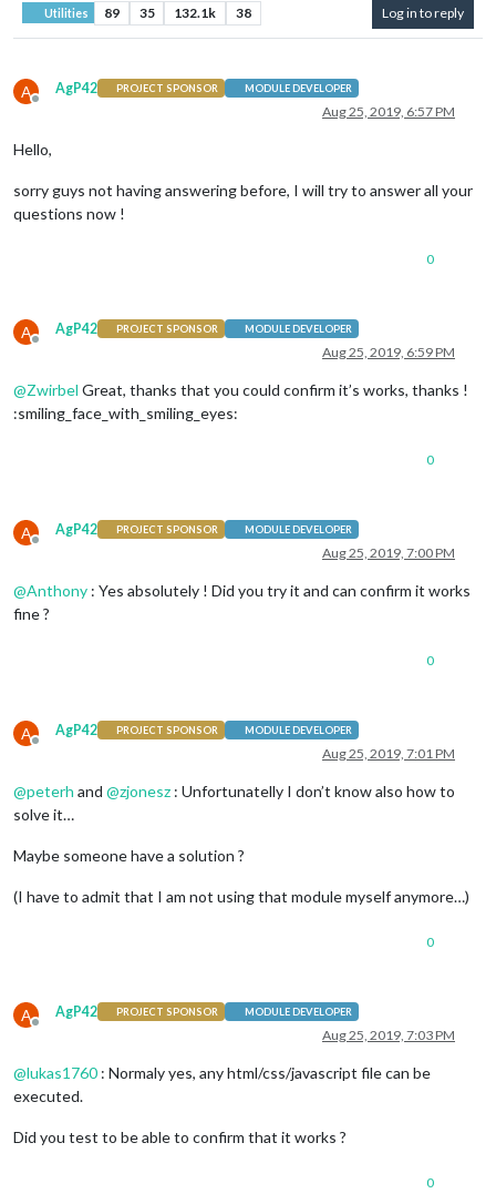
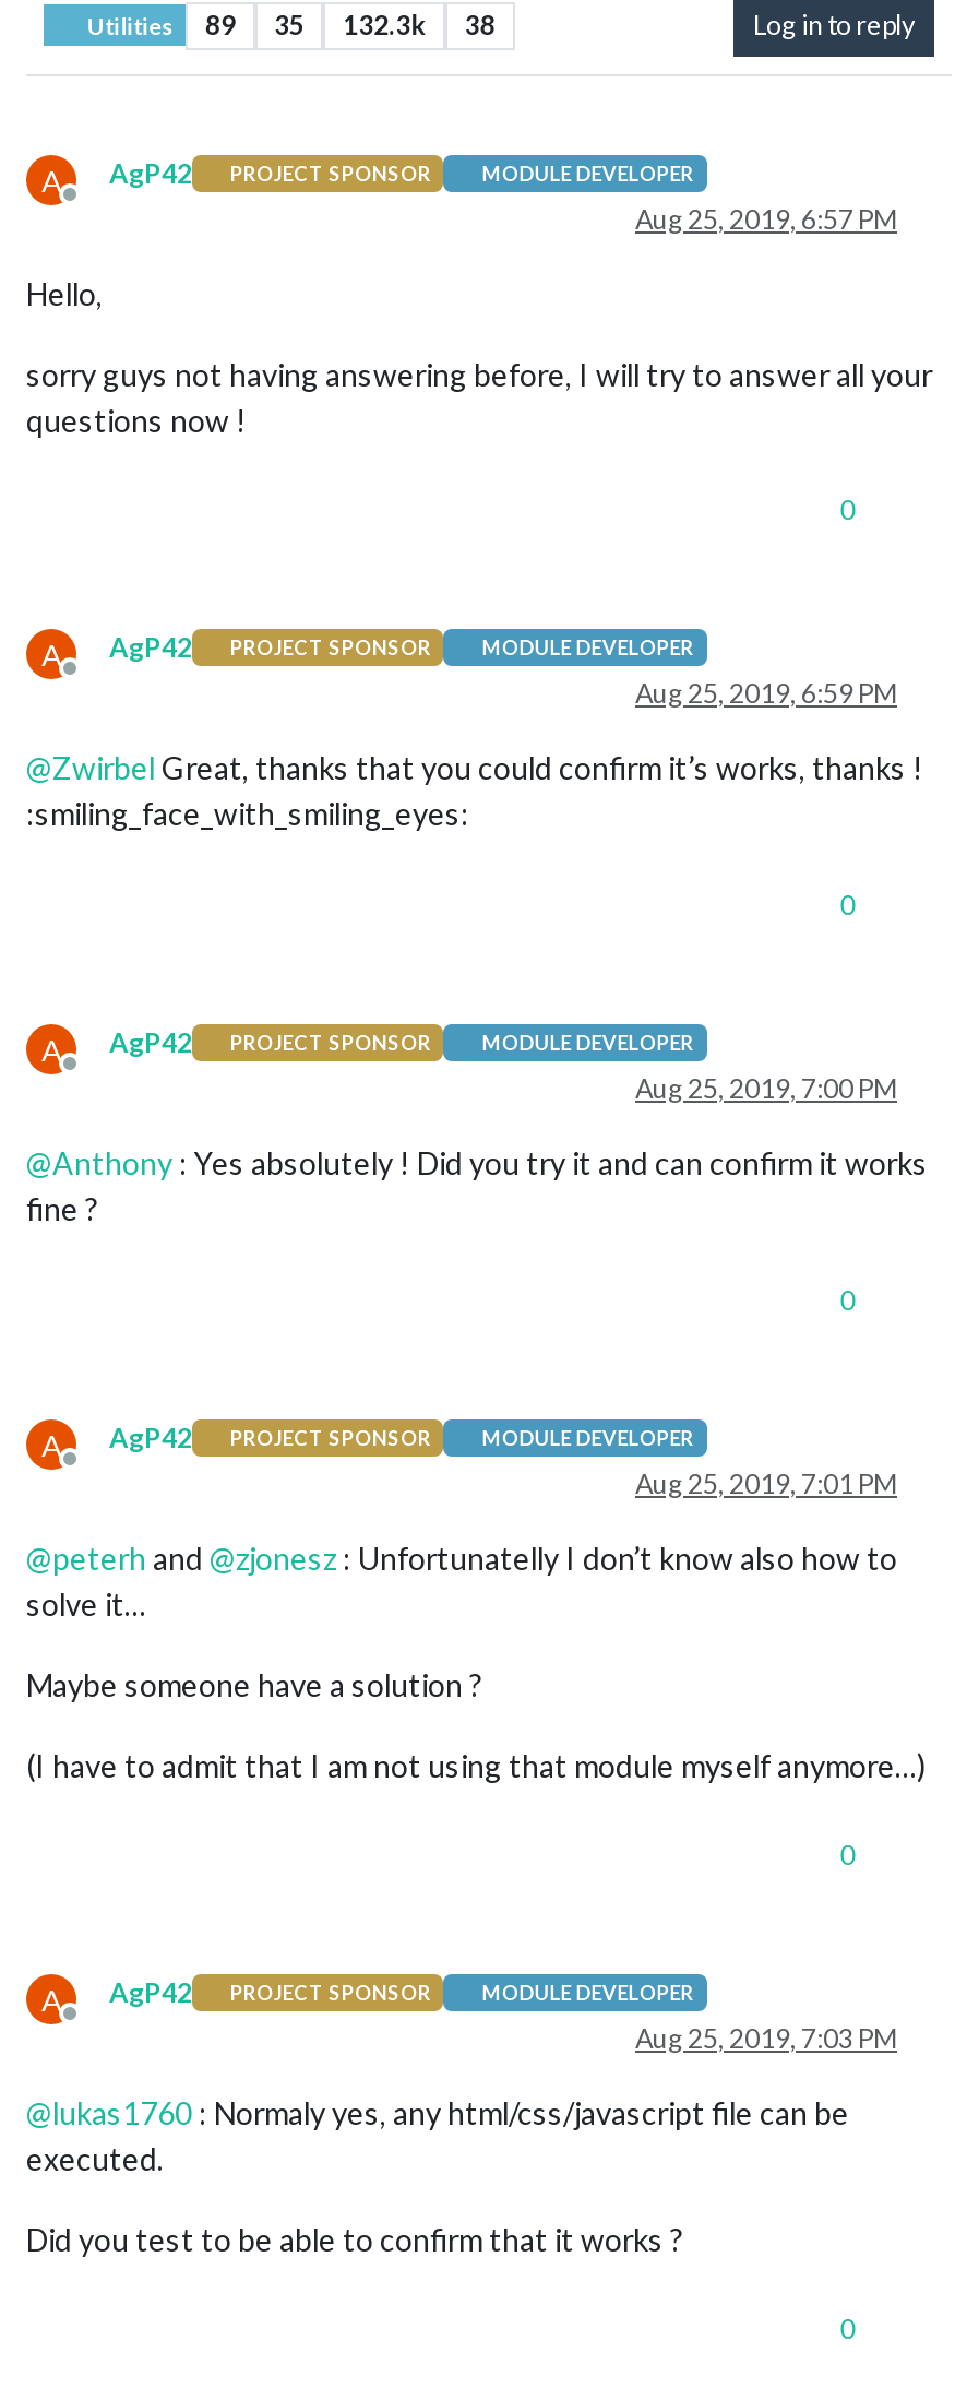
- Utilities 89 35 132.1k 38
+ Utilities 89 35 132.3k 38
